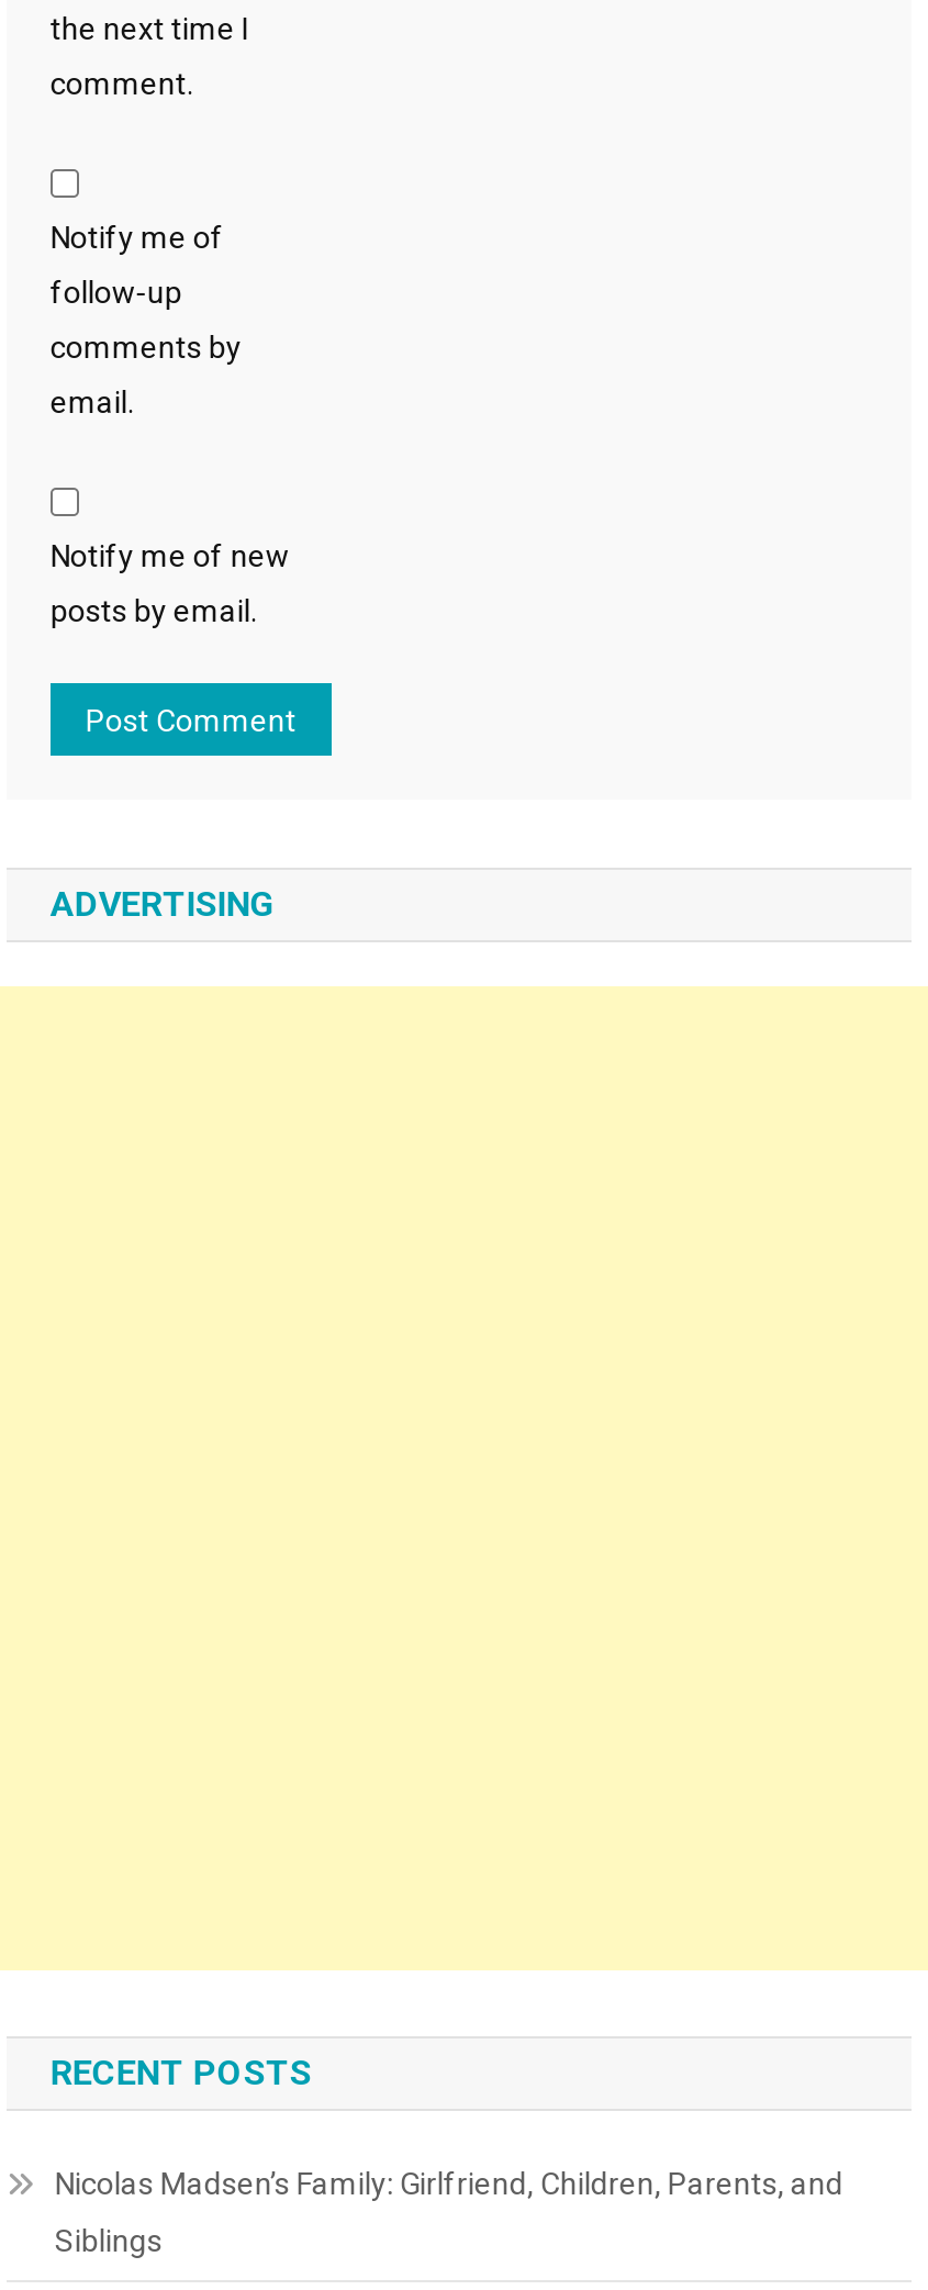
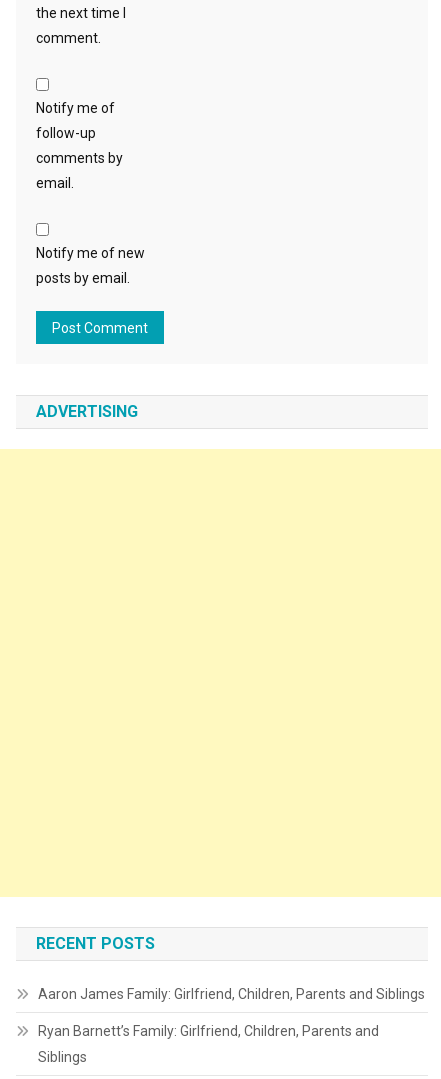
- Nicolas Madsen’s Family: Girlfriend, Children, Parents, and
+ Aaron James Family: Girlfriend, Children, Parents and Siblings
+ Ryan Barnett’s Family: Girlfriend, Children, Parents and
